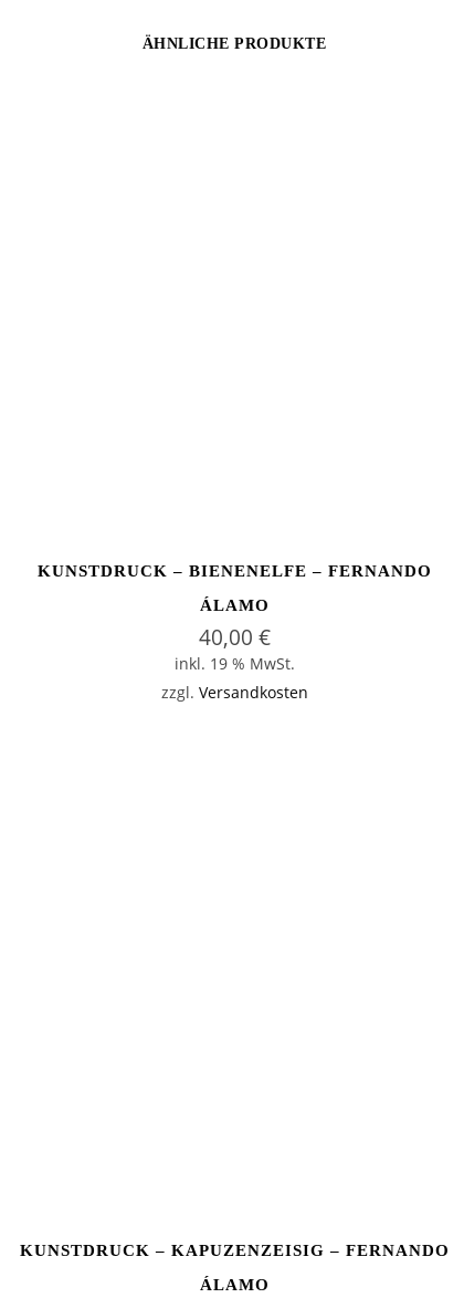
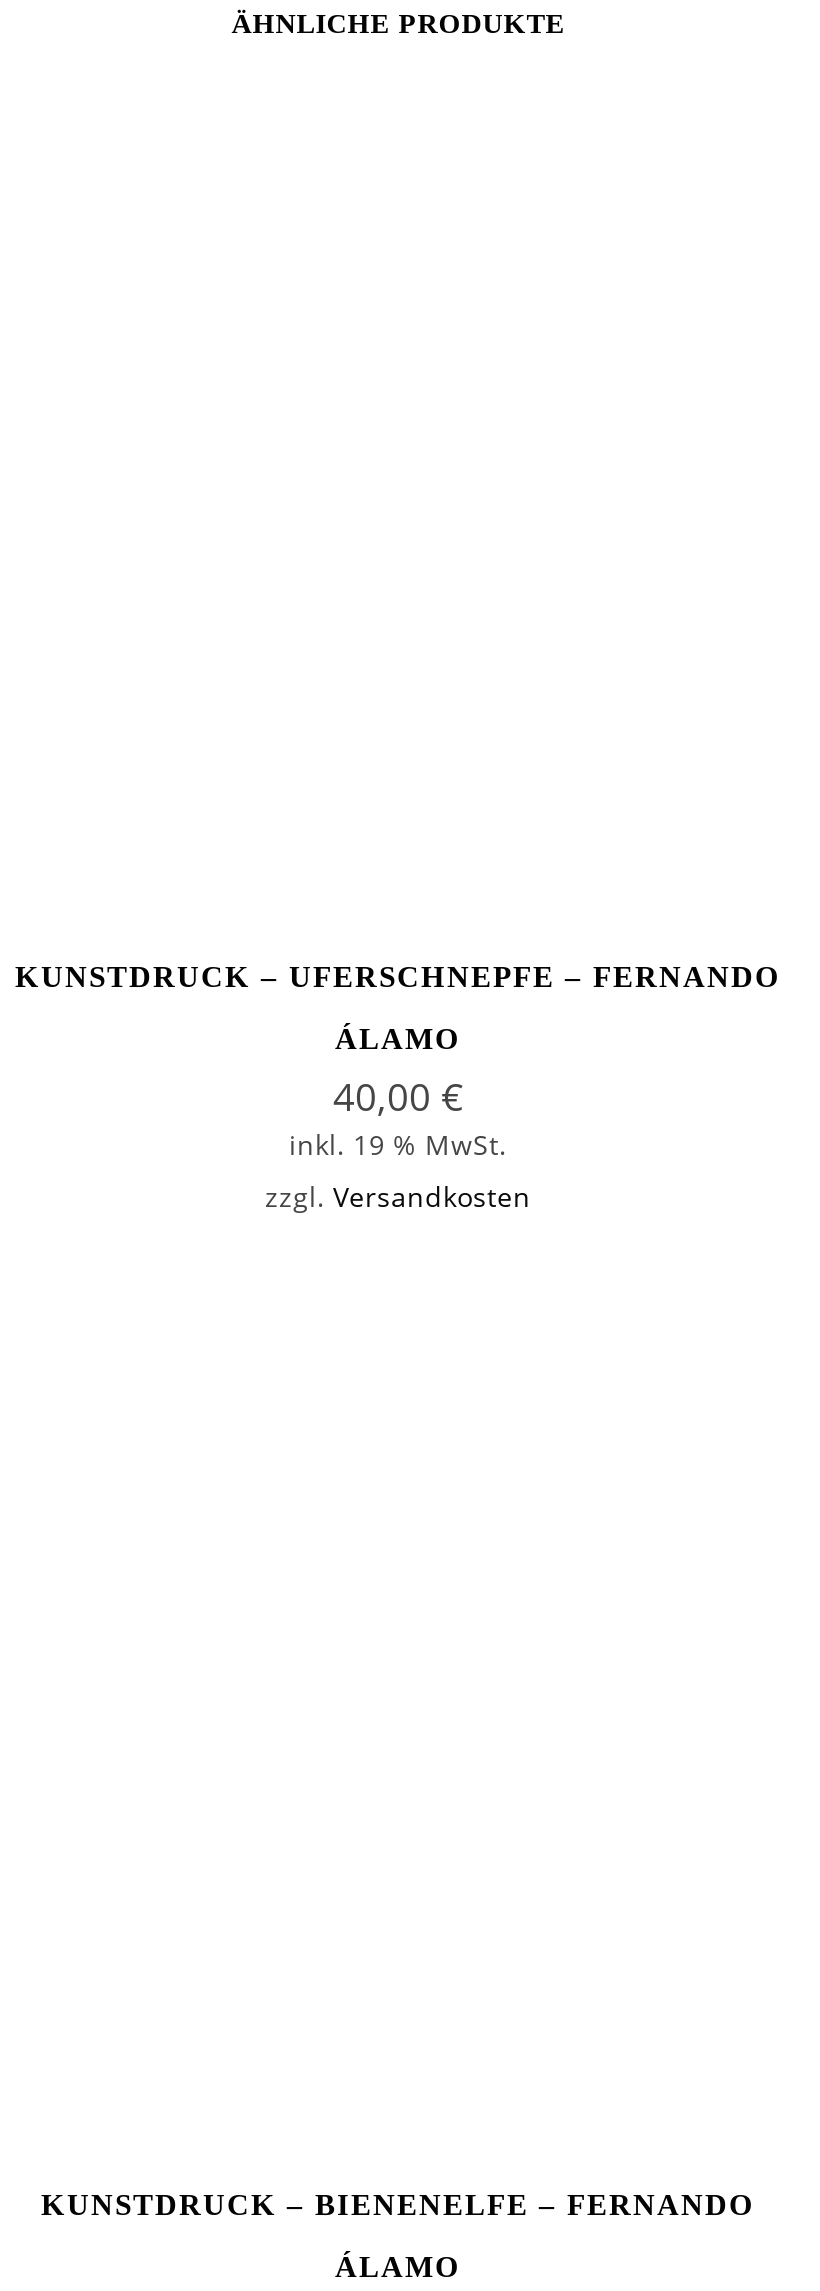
+ KUNSTDRUCK – UFERSCHNEPFE – FERNANDO

moved down: KUNSTDRUCK – BIENENELFE – FERNANDO

- KUNSTDRUCK – KAPUZENZEISIG – FERNANDO
